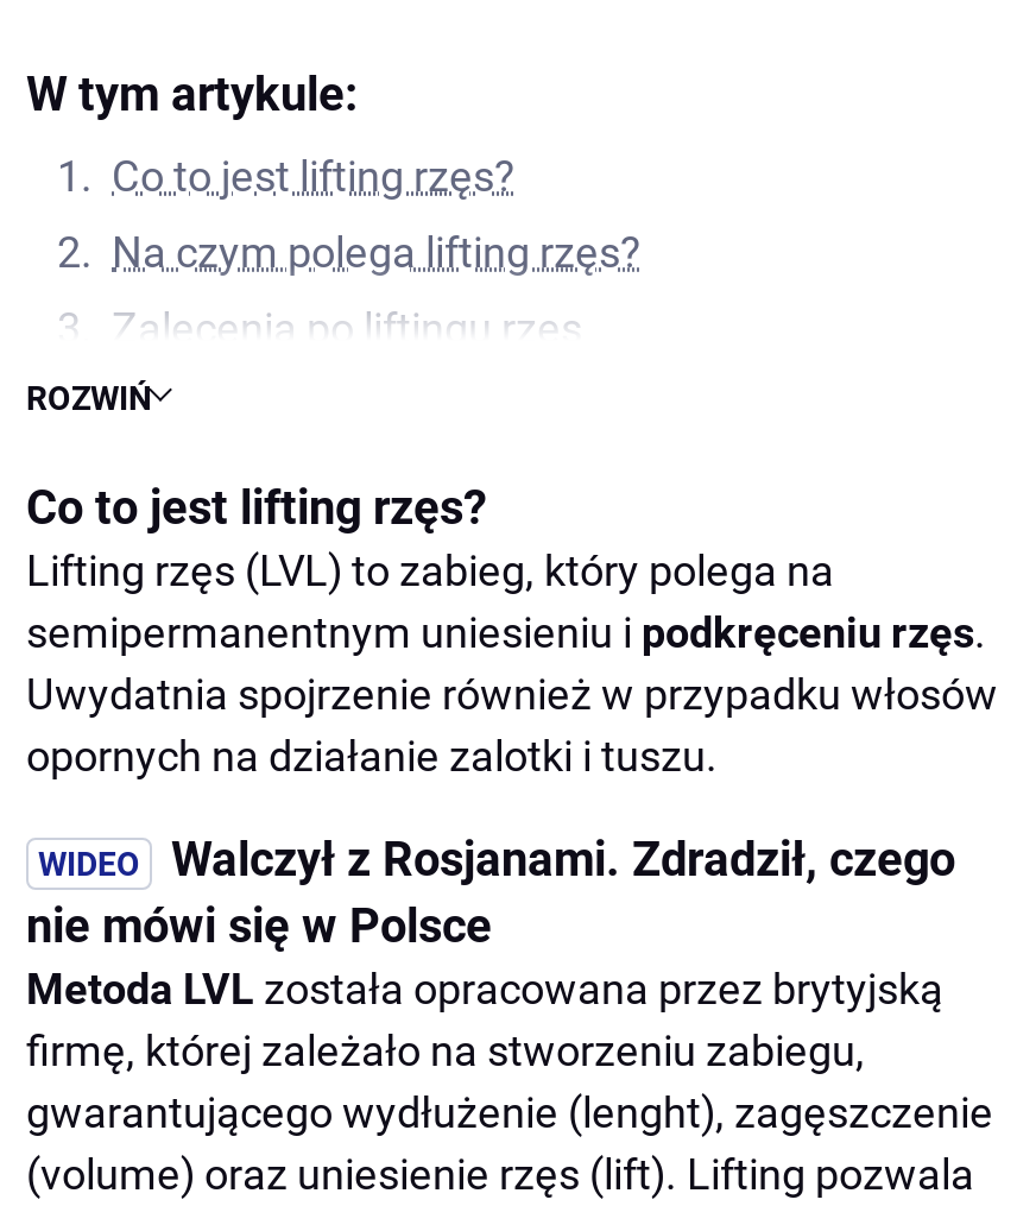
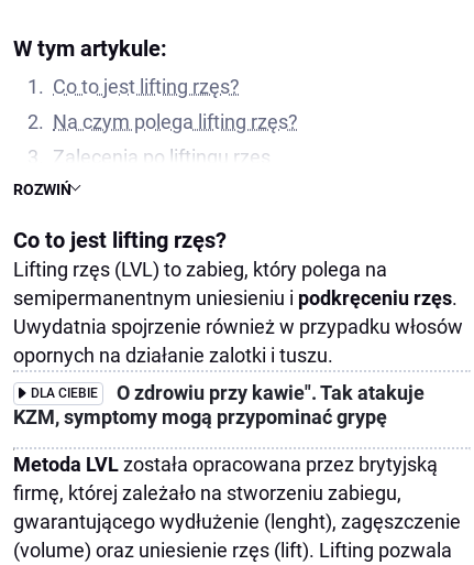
- Walczył z Rosjanami. Zdradził, czego
- nie mówi się w Polsce
+ DLA CIEBIE
+ O zdrowiu przy kawie". Tak atakuje
+ KZM, symptomy mogą przypominać grypę
